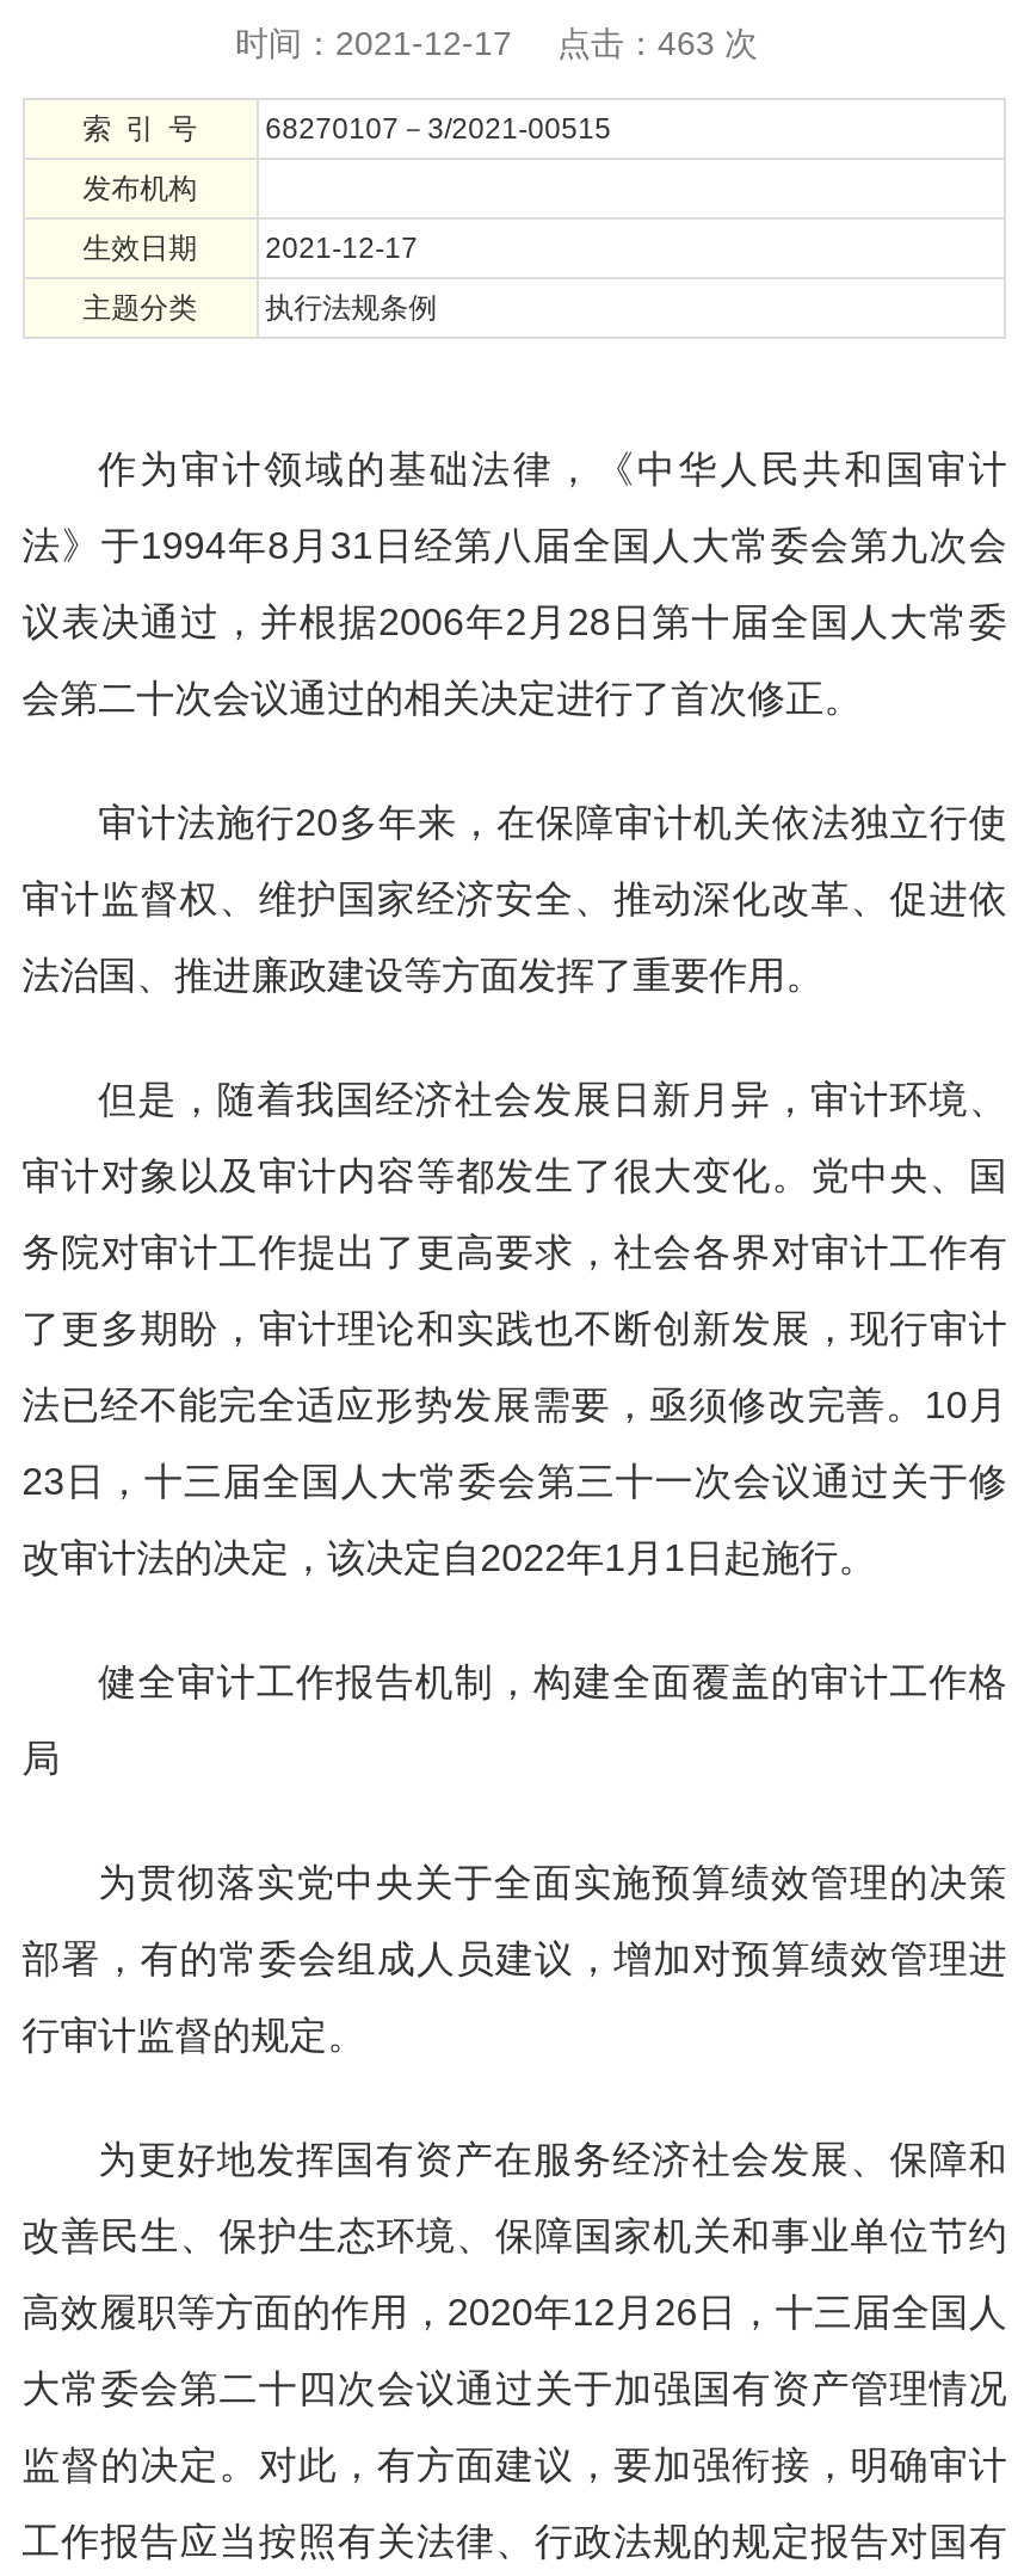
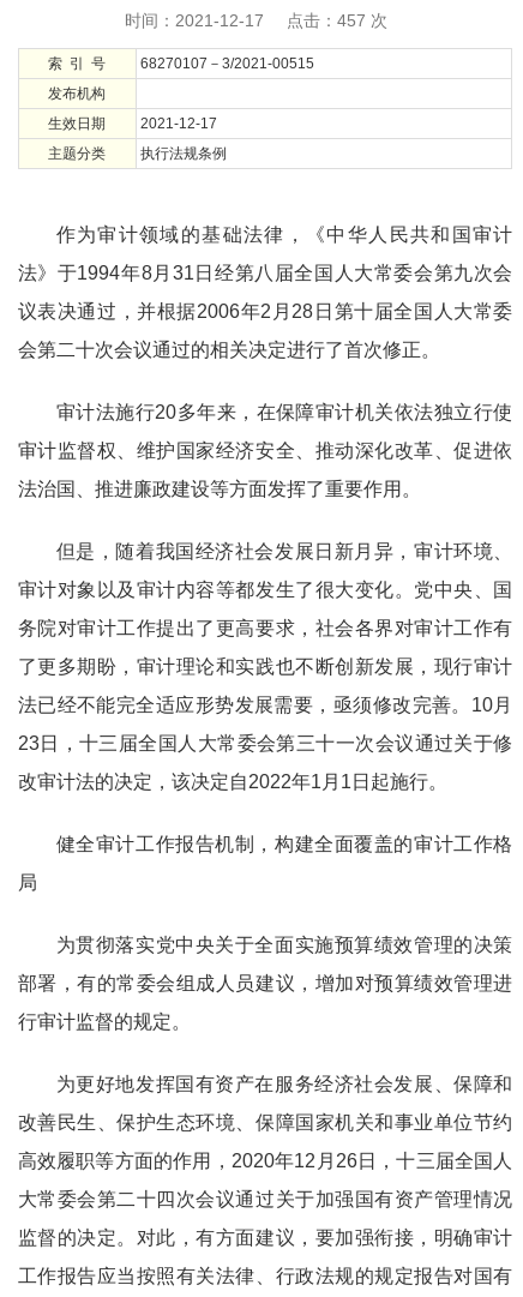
- 时间：2021-12-17 点击：463次
+ 时间：2021-12-17 点击：457次
